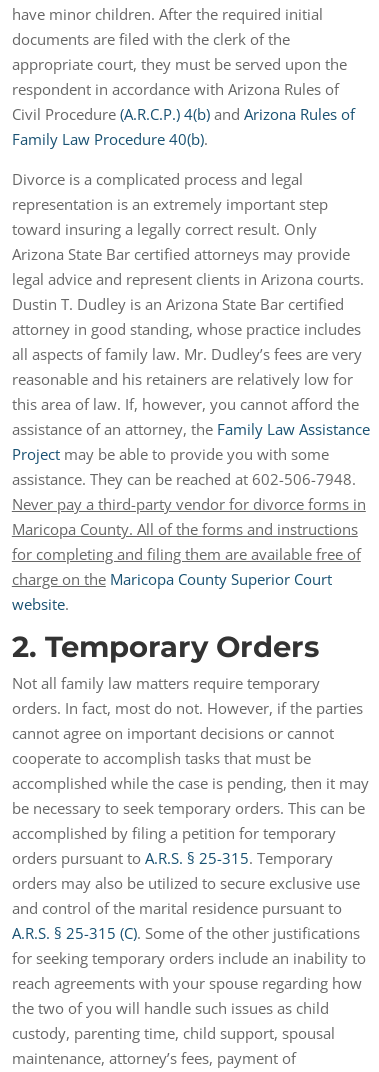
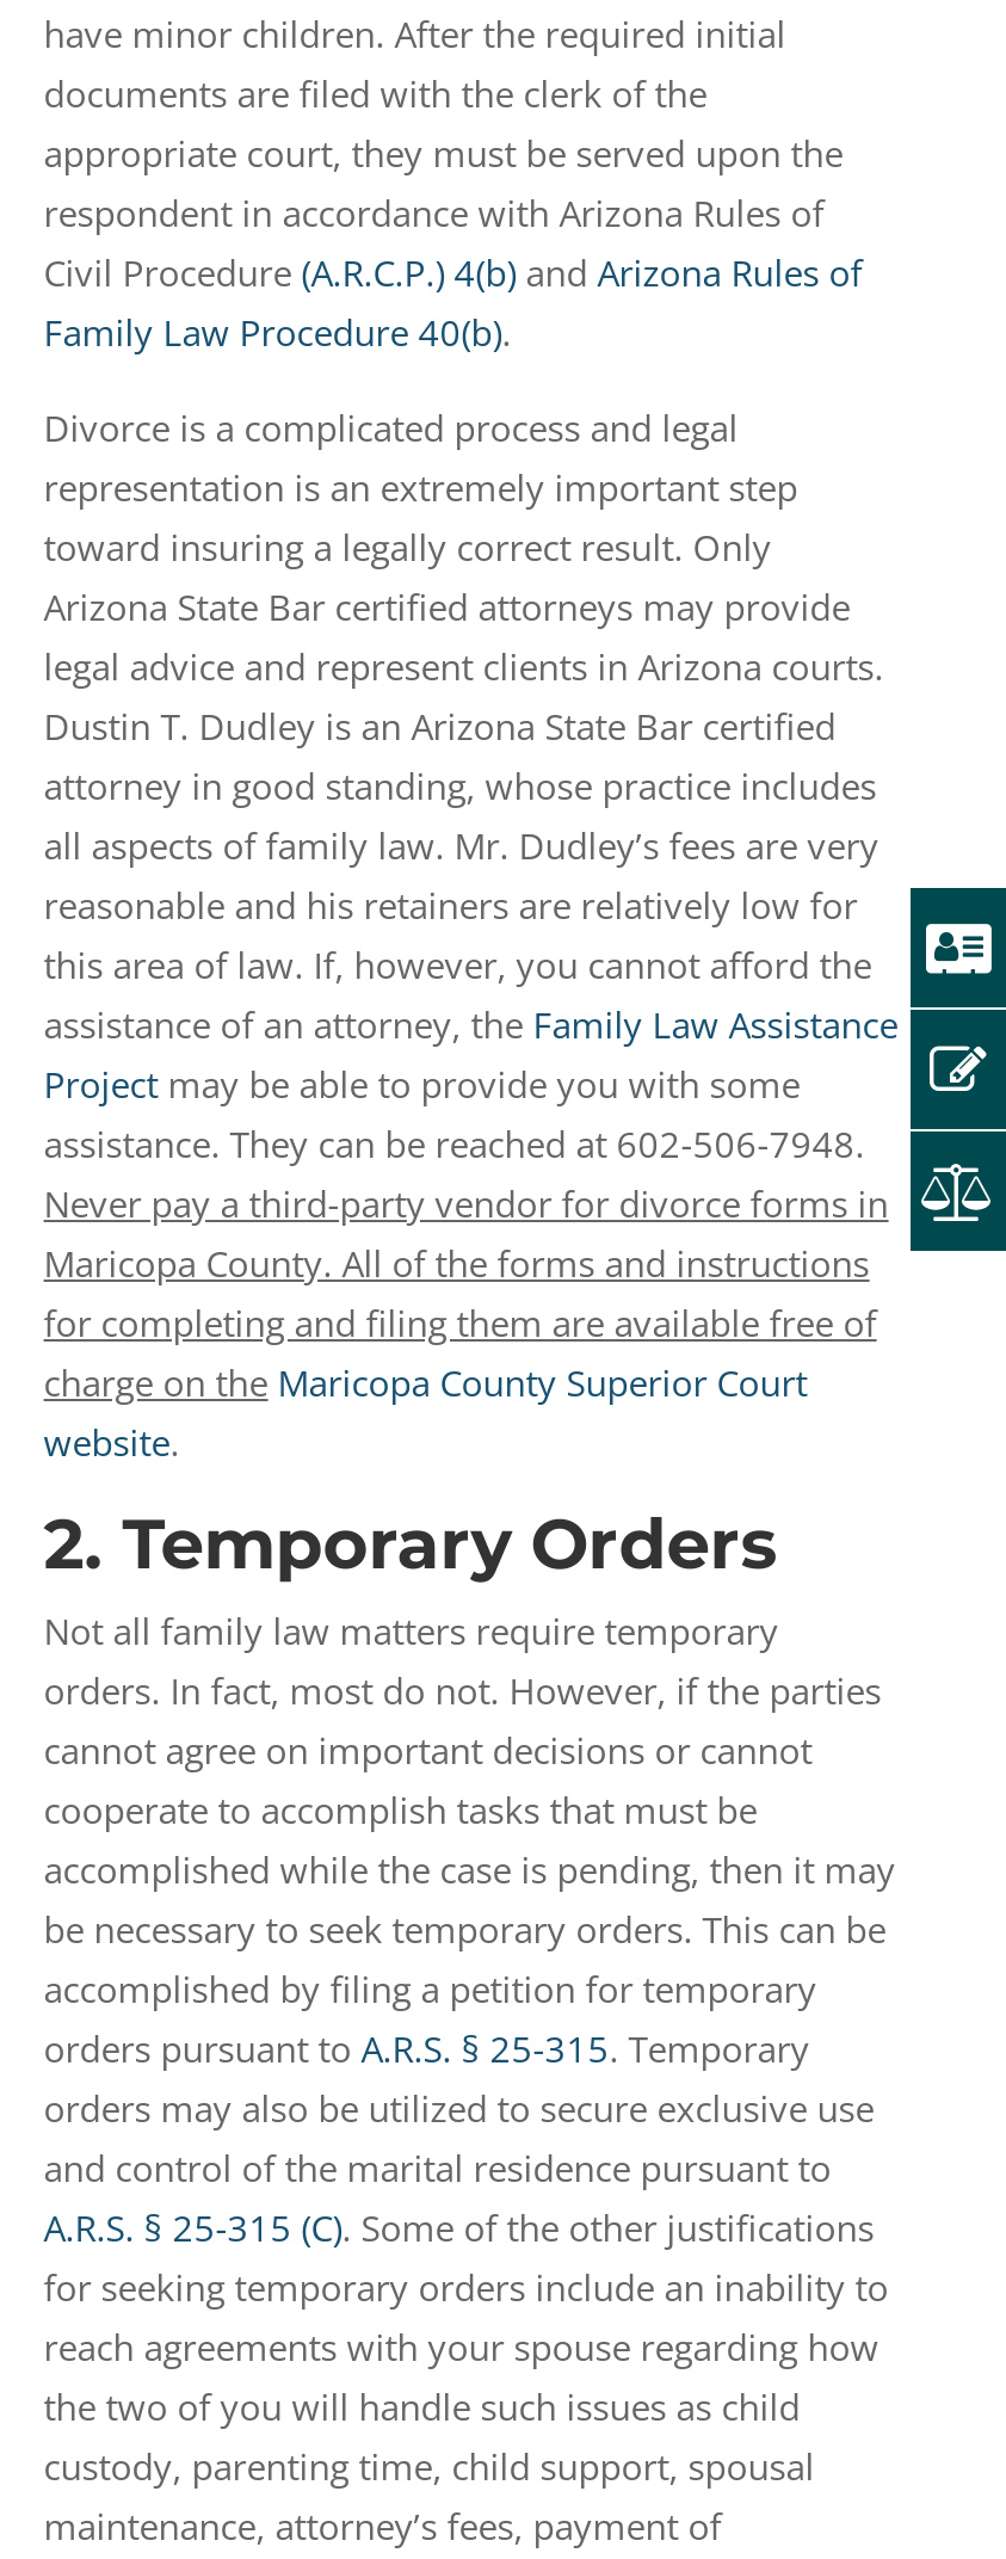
+ [image]
